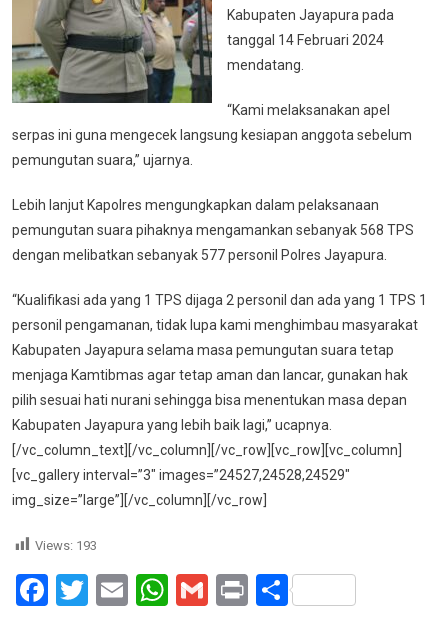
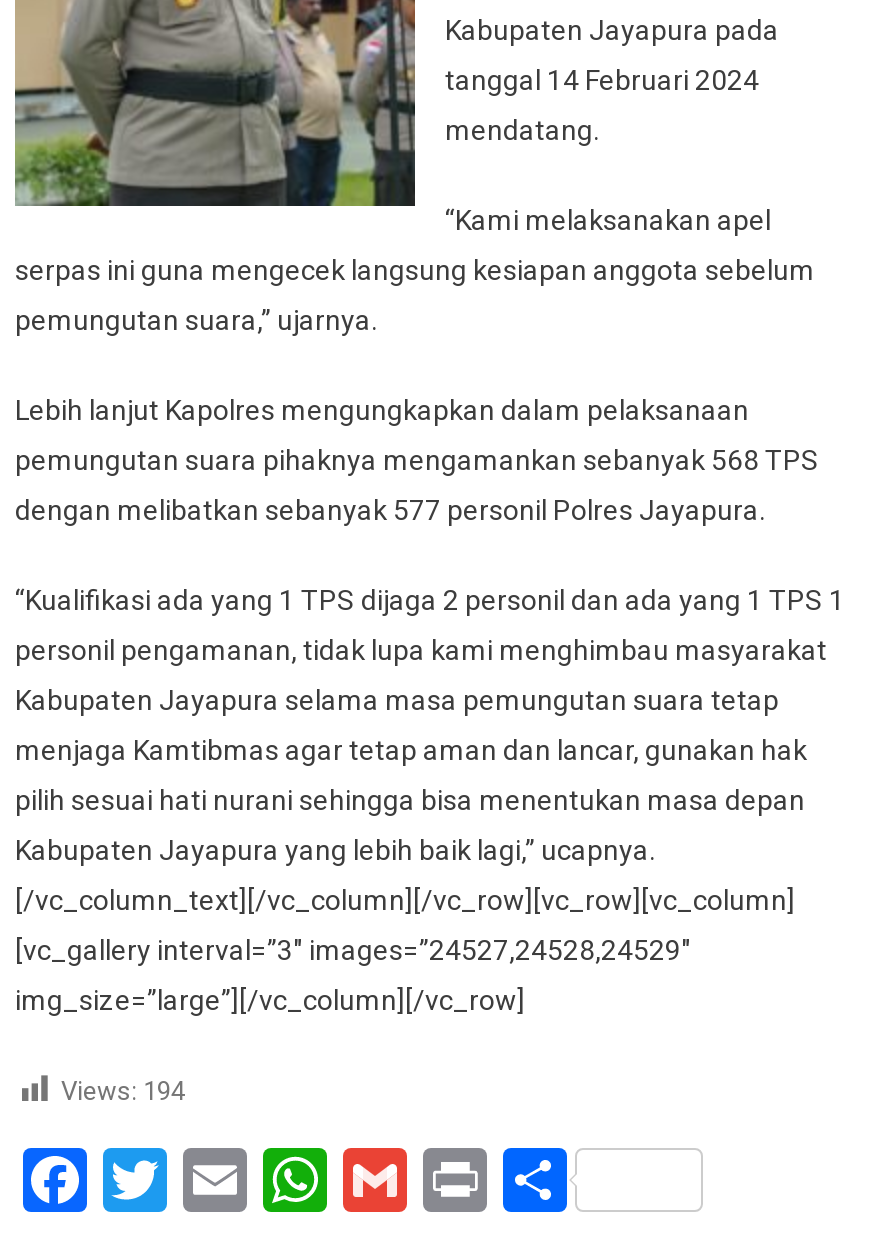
- Views: 193
+ Views: 194
